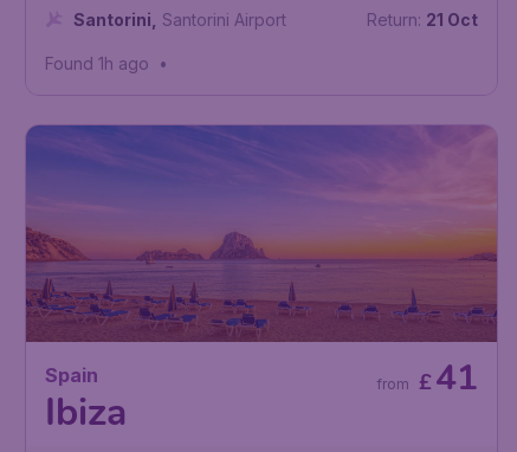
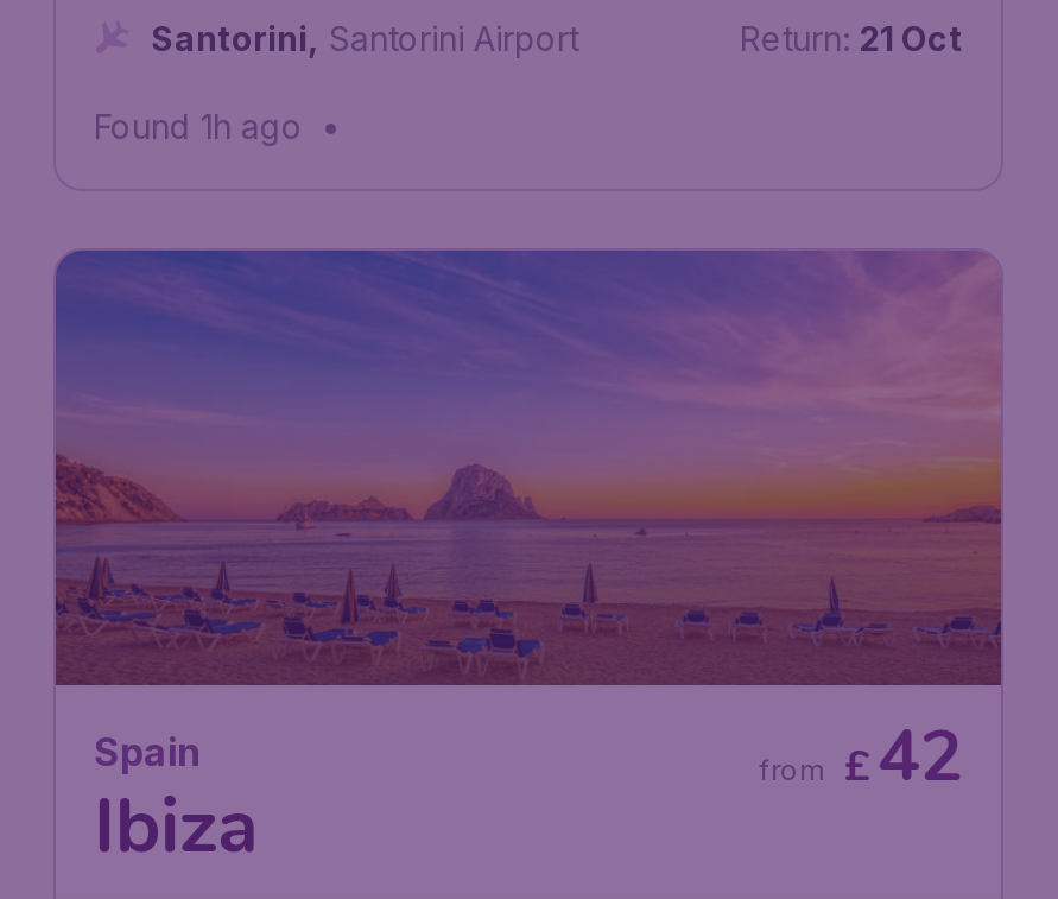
- from £ 41
+ from £ 42
